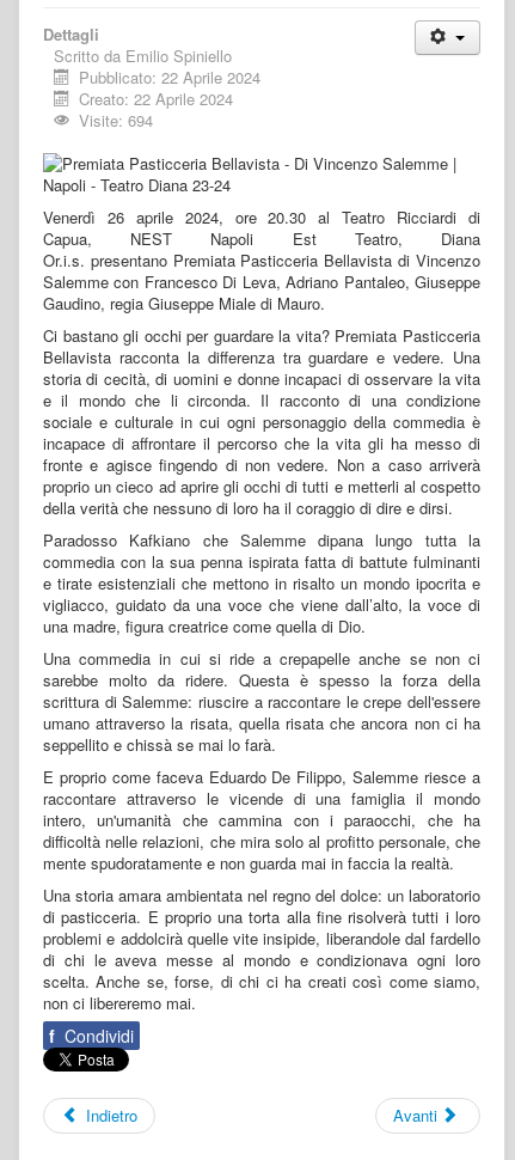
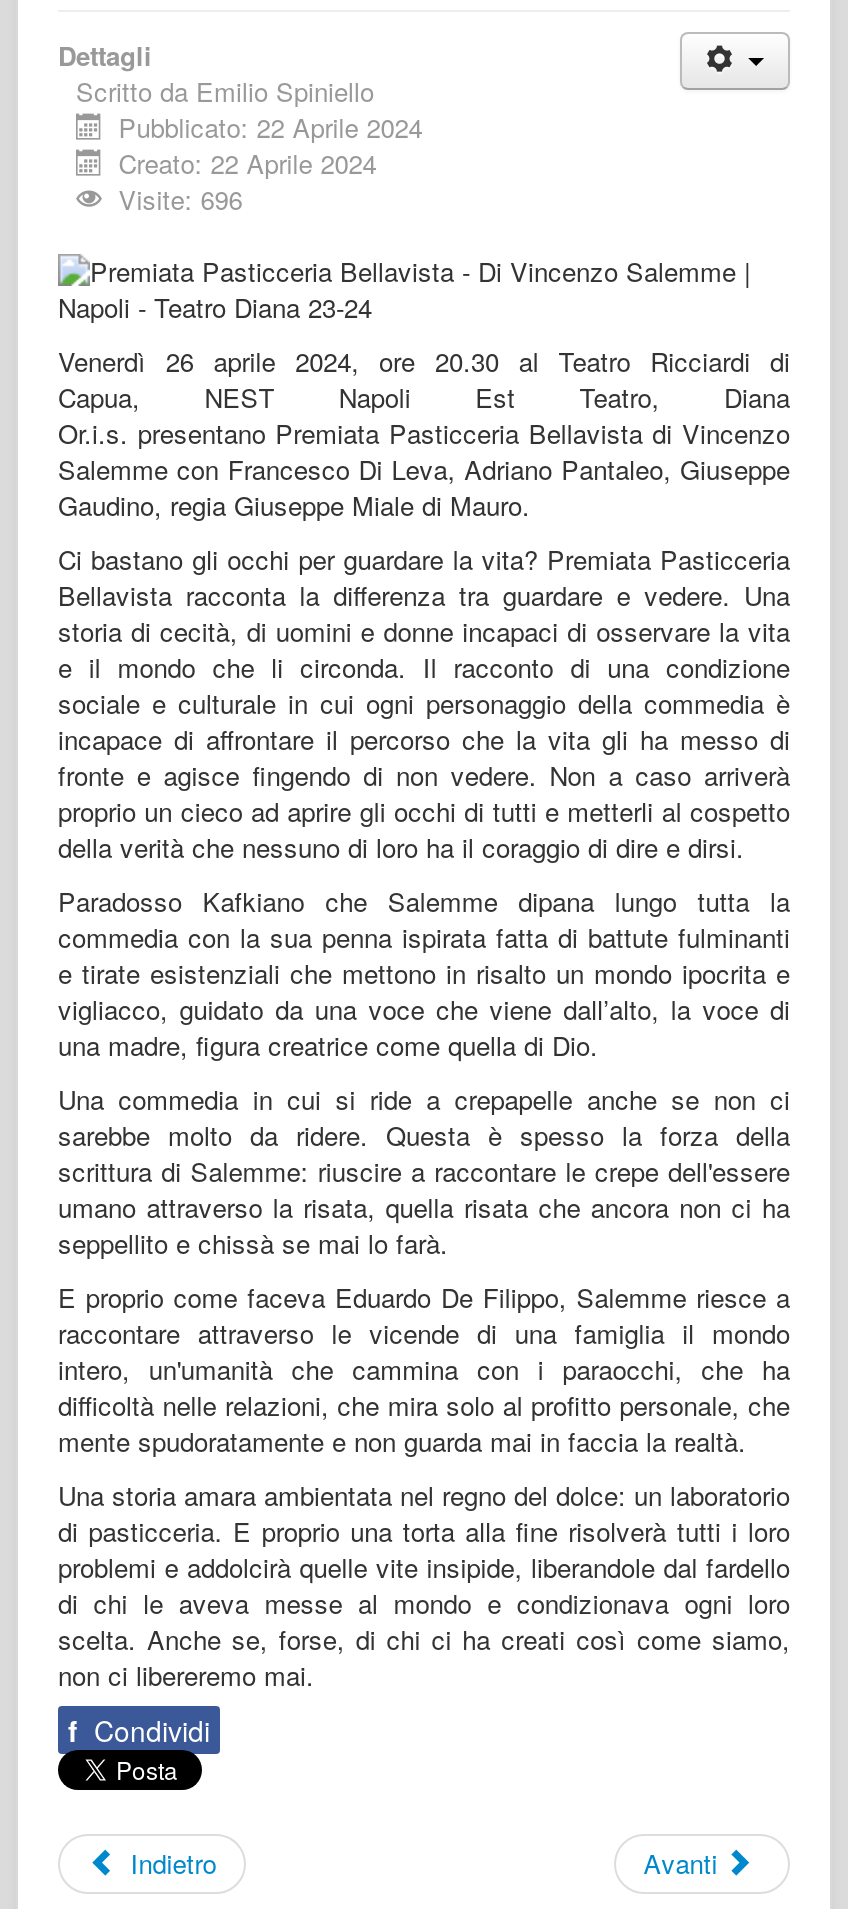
- Visite: 694
+ Visite: 696
